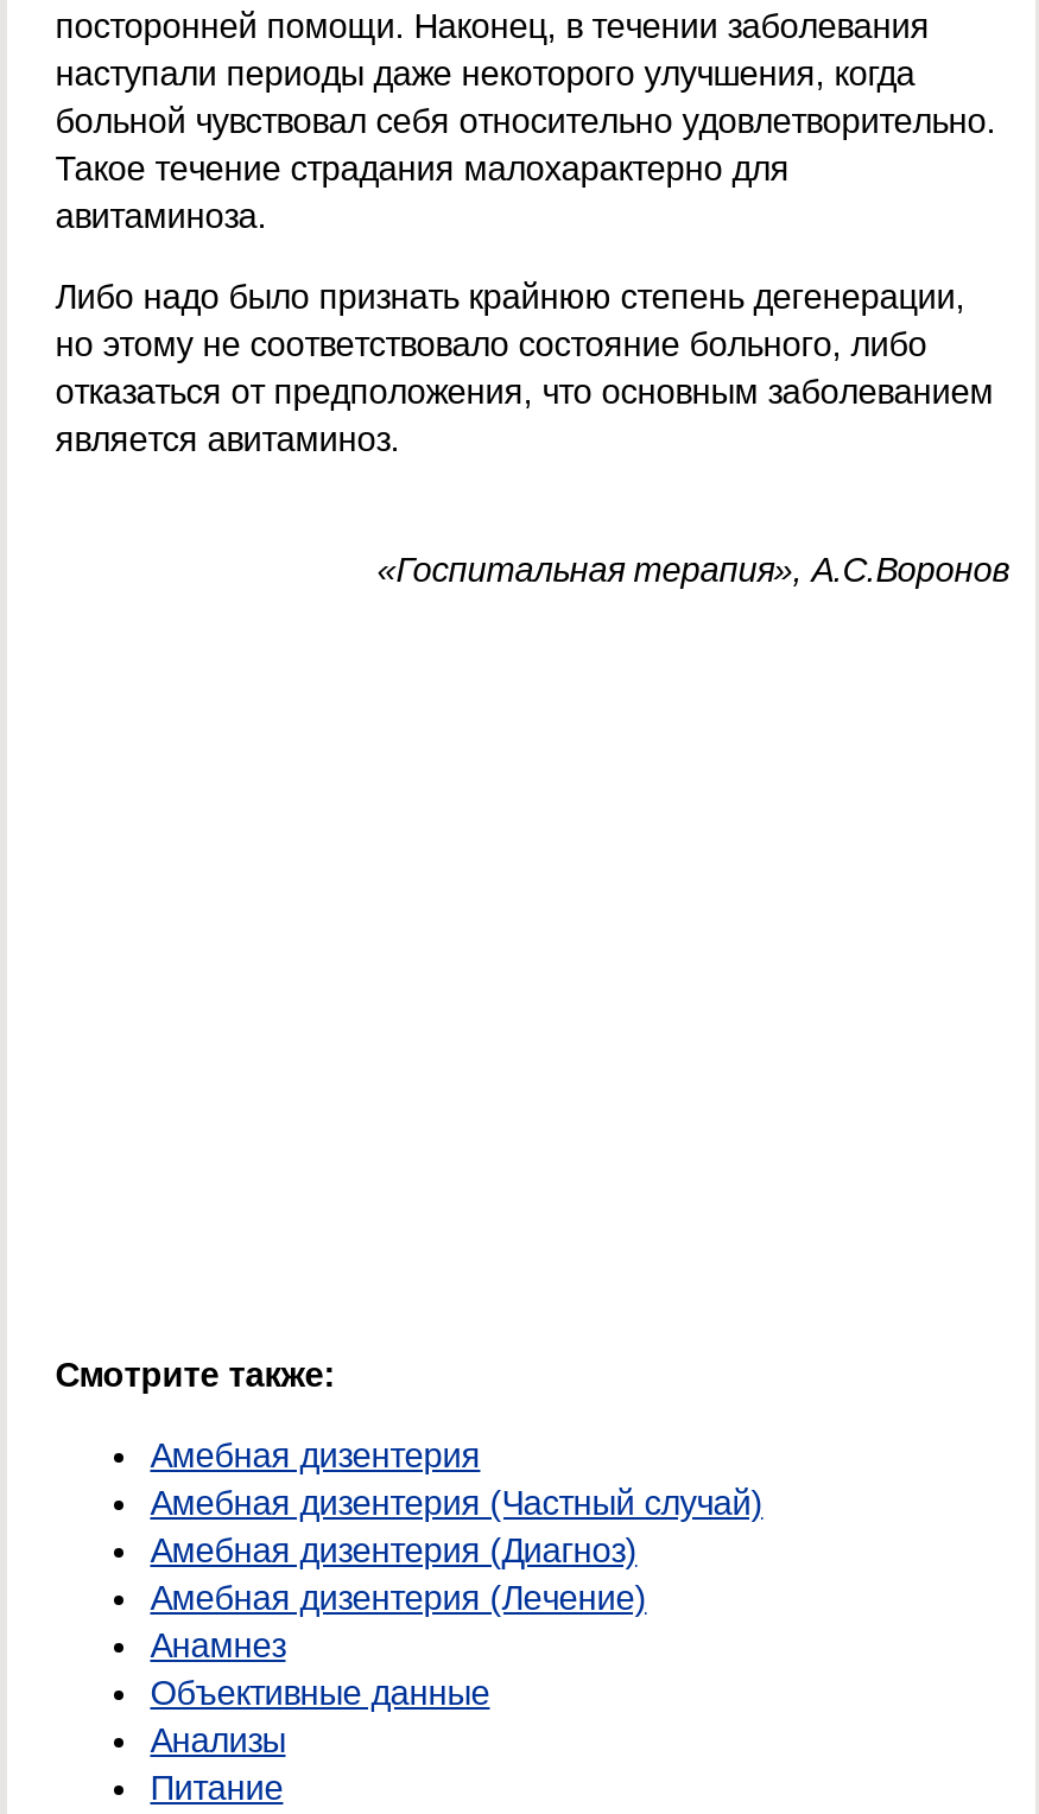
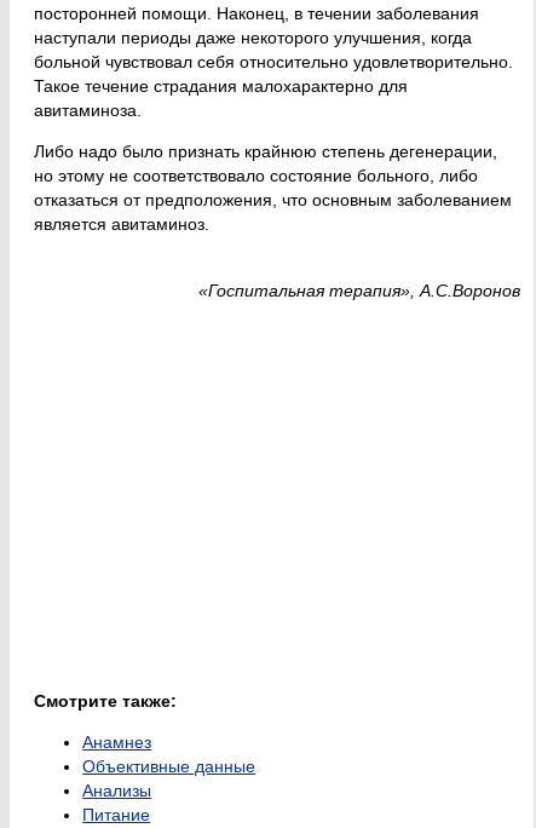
- Амебная дизентерия
- Амебная дизентерия (Частный случай)
- Амебная дизентерия (Диагноз)
- Амебная дизентерия (Лечение)
